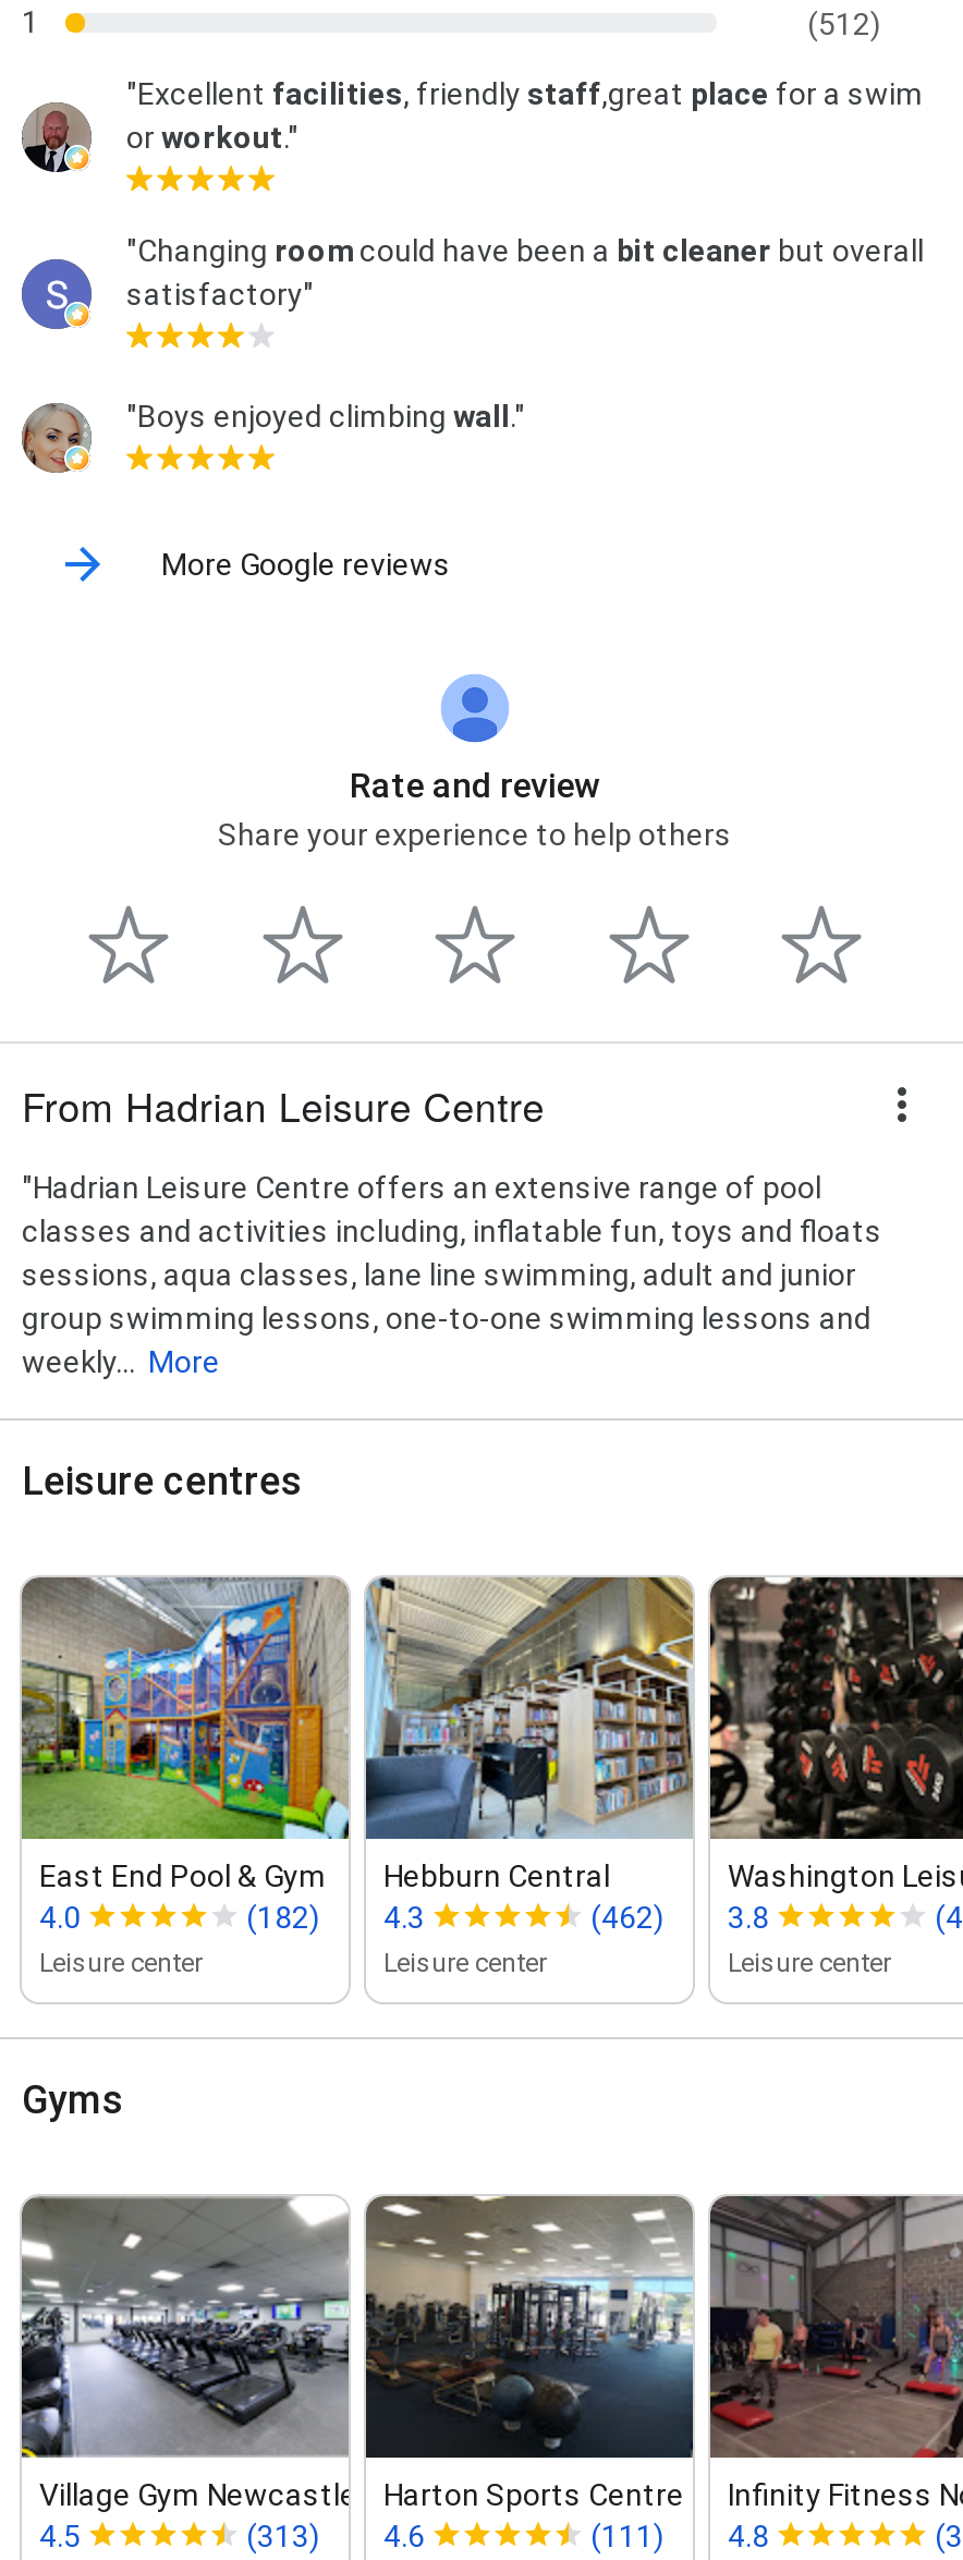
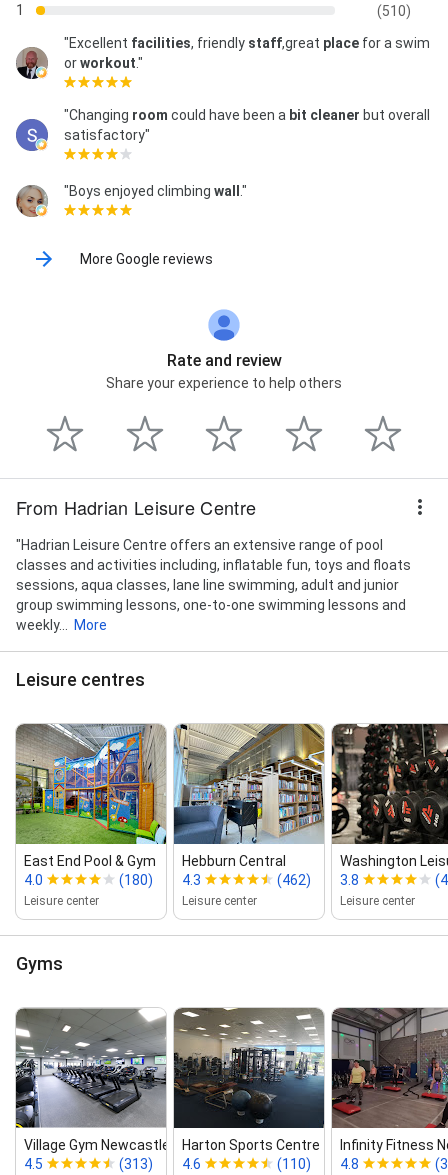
- (512)
+ (510)

- (182) 4.3
+ (180) 4.3

- (111) 4.8
+ (110) 4.8
